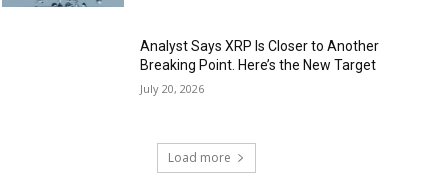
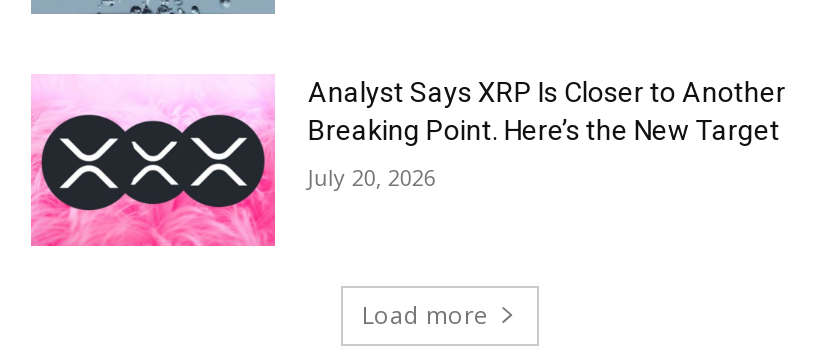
+ [image]
